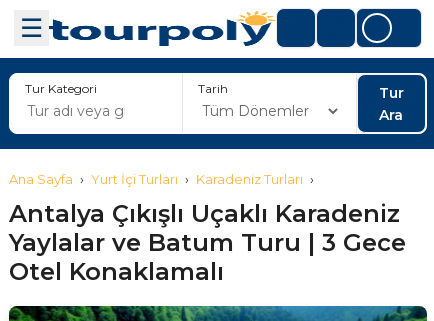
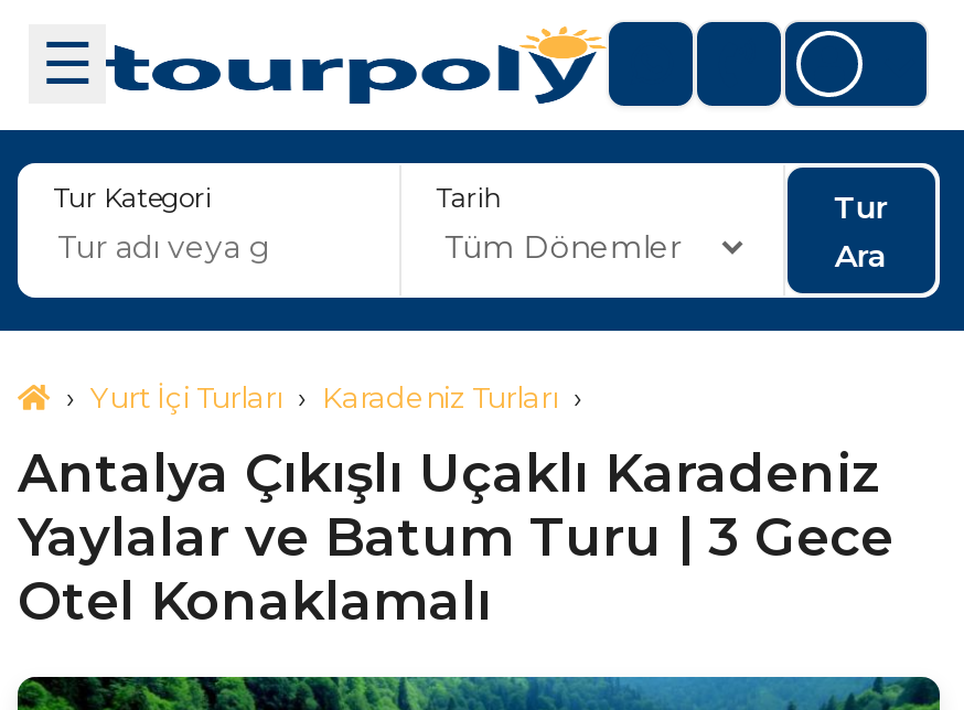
- Ana Sayfa › Yurt İçi Turları › Karadeniz Turları ›
+ › Yurt İçi Turları › Karadeniz Turları ›
